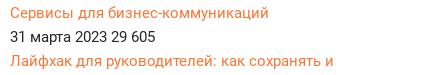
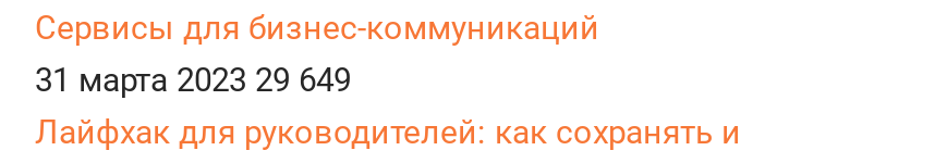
- 31 марта 2023 29 605
+ 31 марта 2023 29 649
